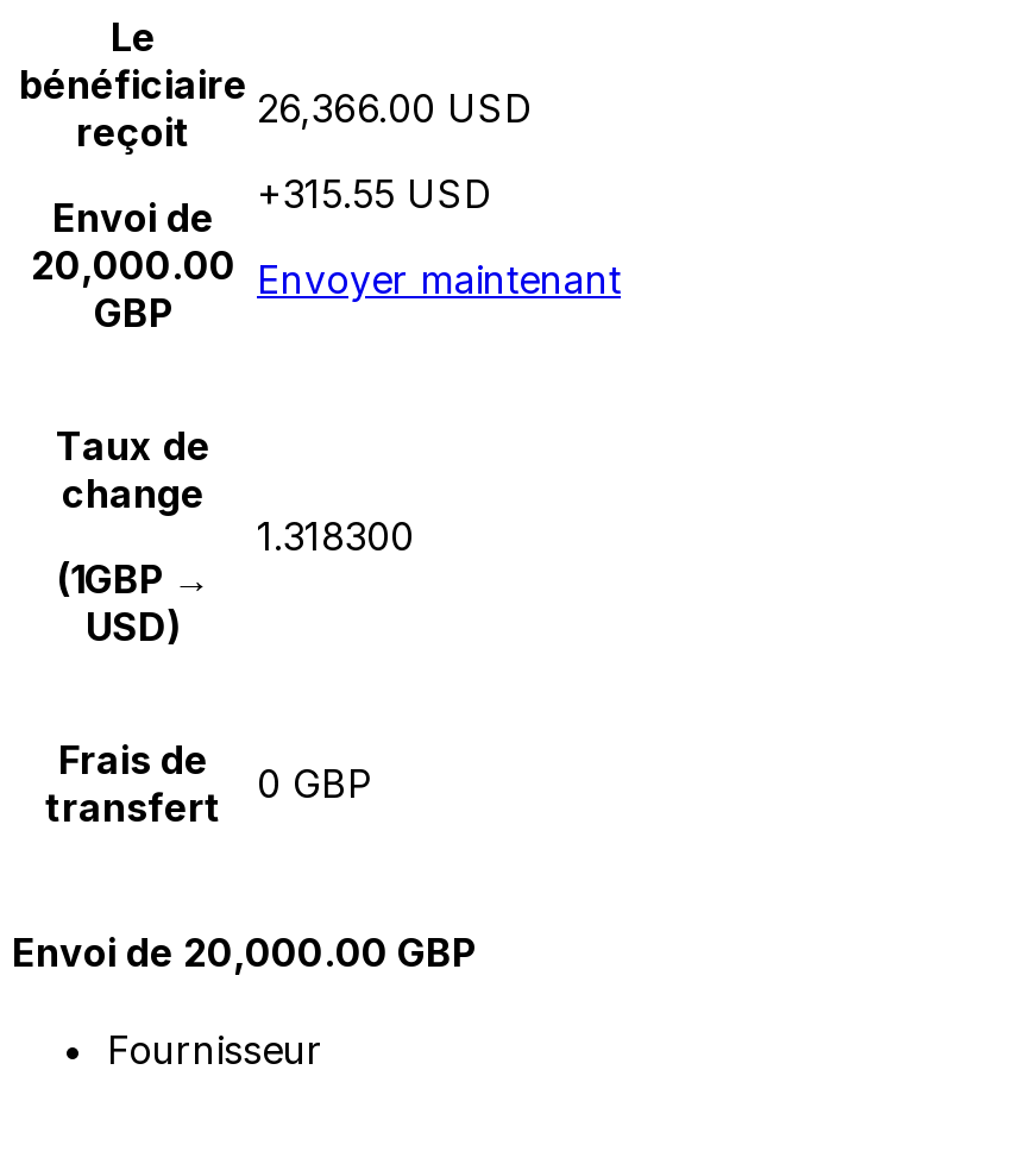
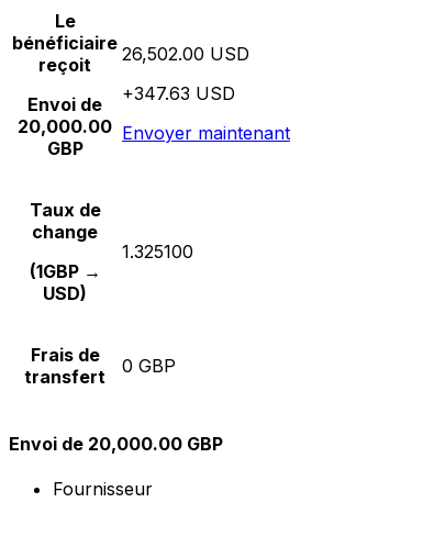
- bénéficiaire reçoit 26,366.00 USD
+ bénéficiaire reçoit 26,502.00 USD

- Envoi de +315.55 USD
+ Envoi de +347.63 USD

- 1.318300
+ 1.325100
